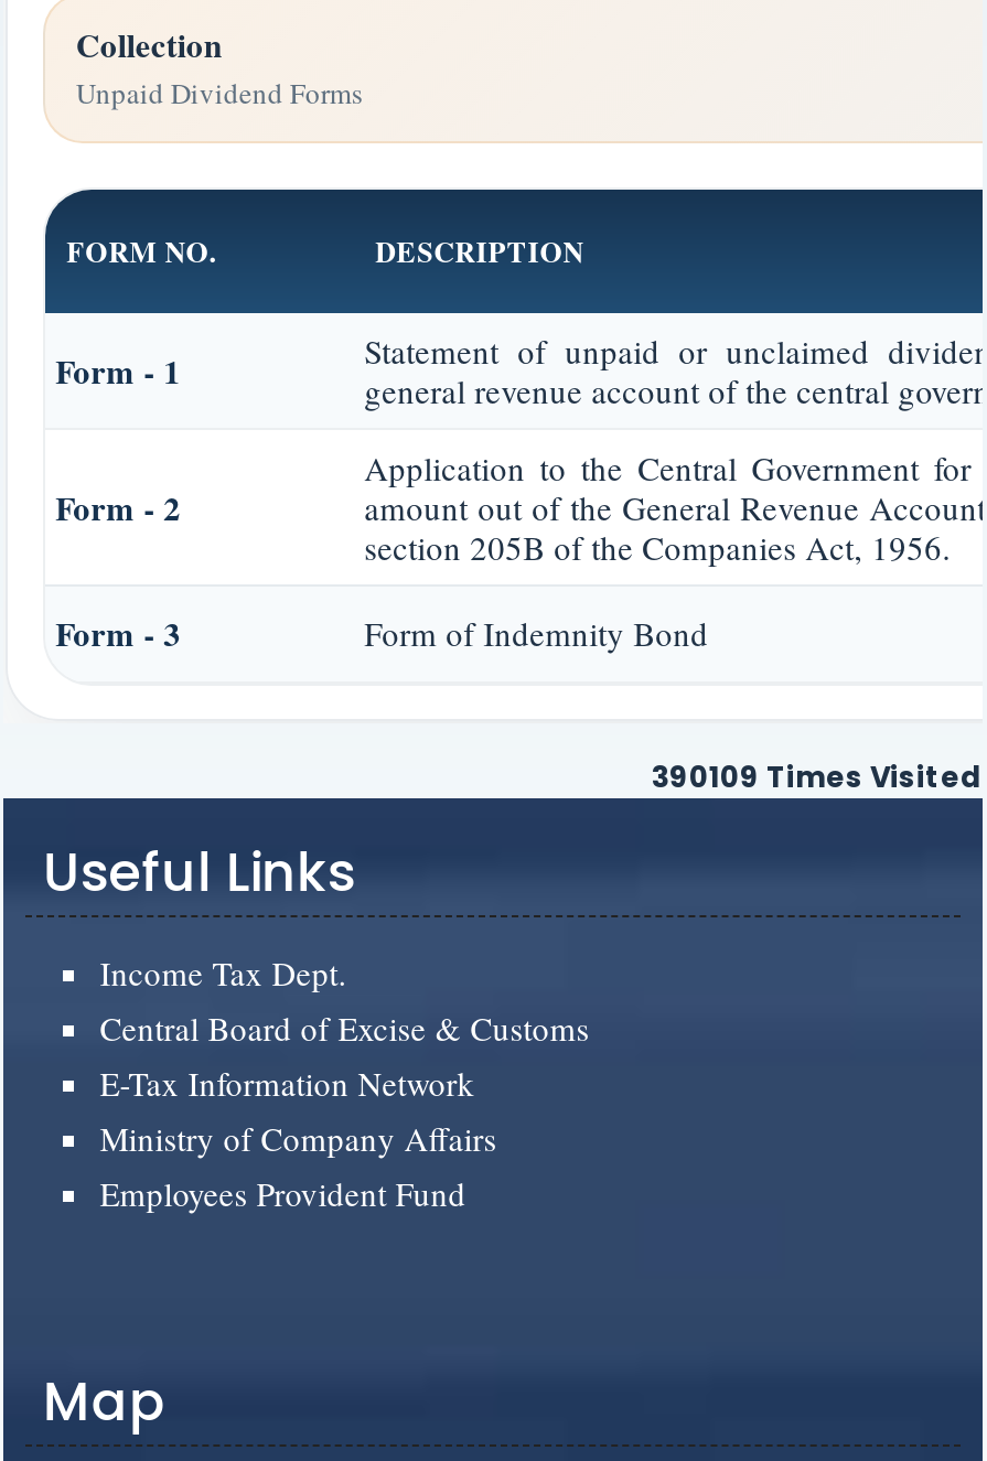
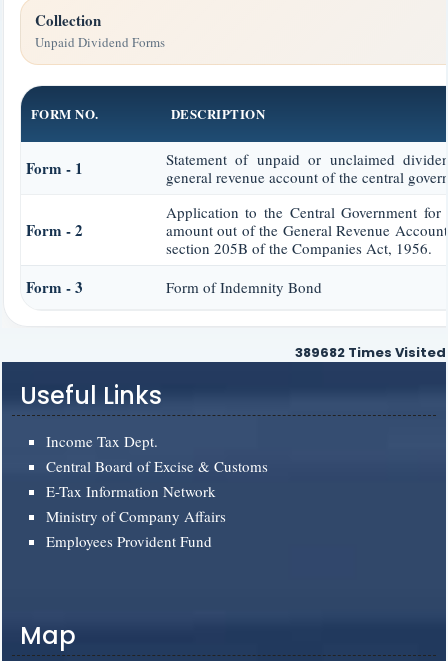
- 390109 Times Visited
+ 389682 Times Visited
